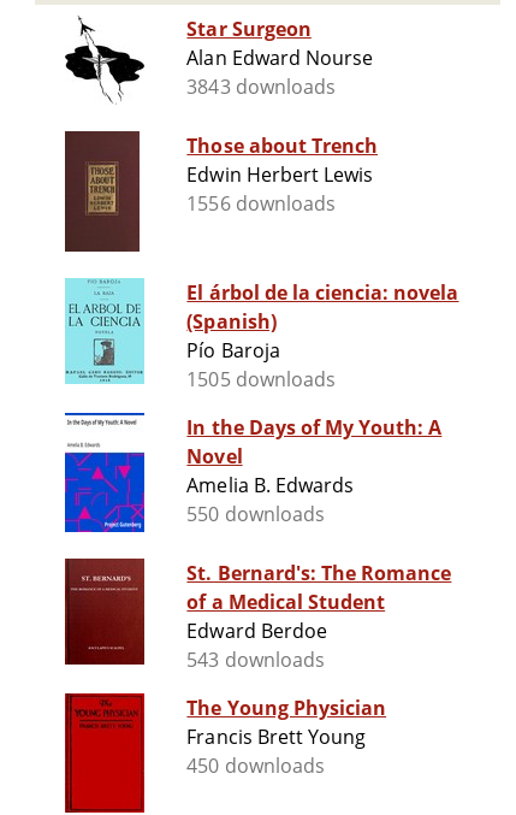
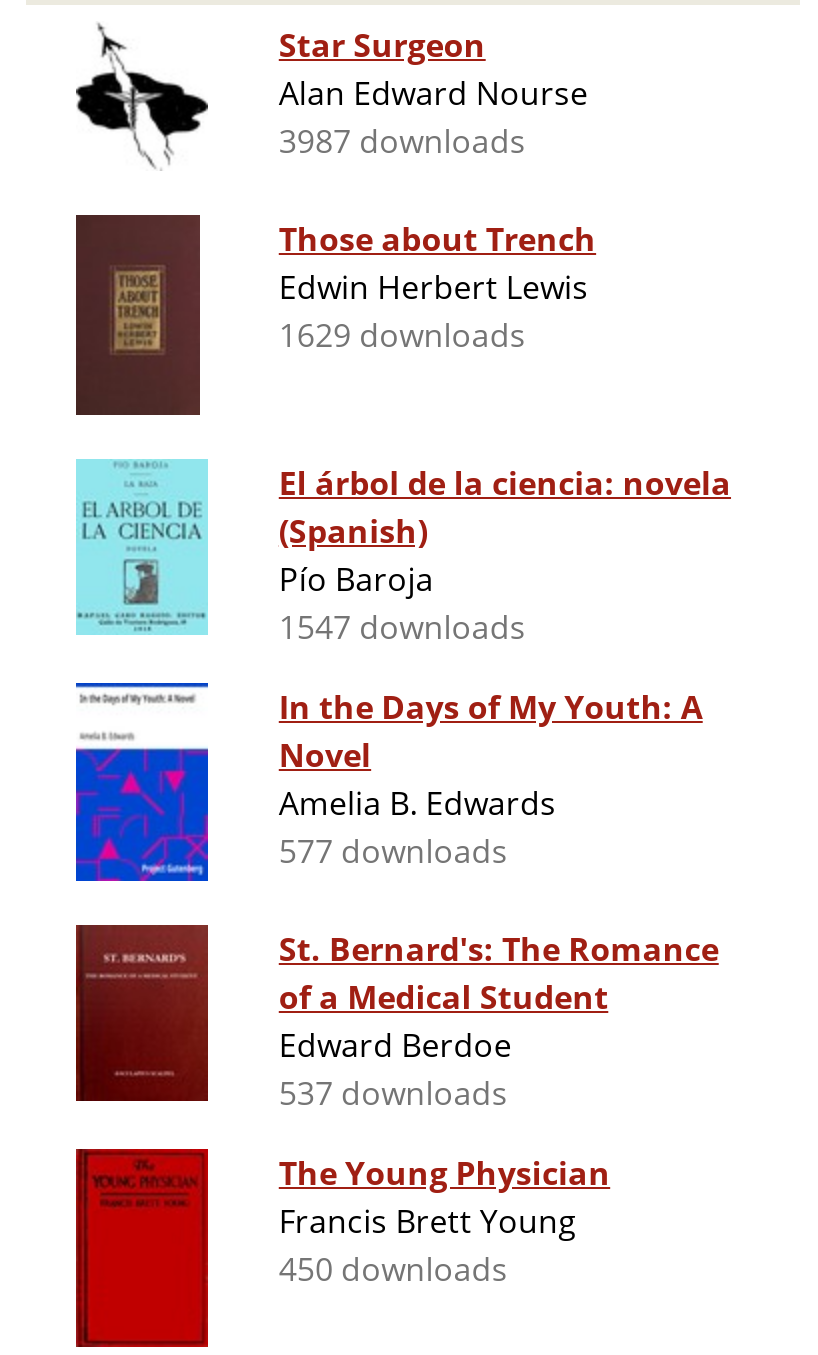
- 3843 downloads
+ 3987 downloads

- 1556 downloads
+ 1629 downloads

- 1505 downloads
+ 1547 downloads

- 550 downloads
+ 577 downloads

- 543 downloads
+ 537 downloads
